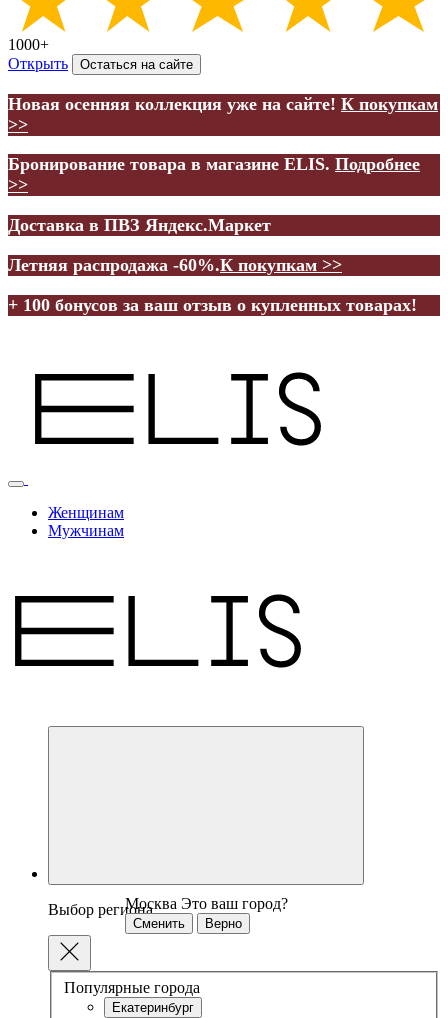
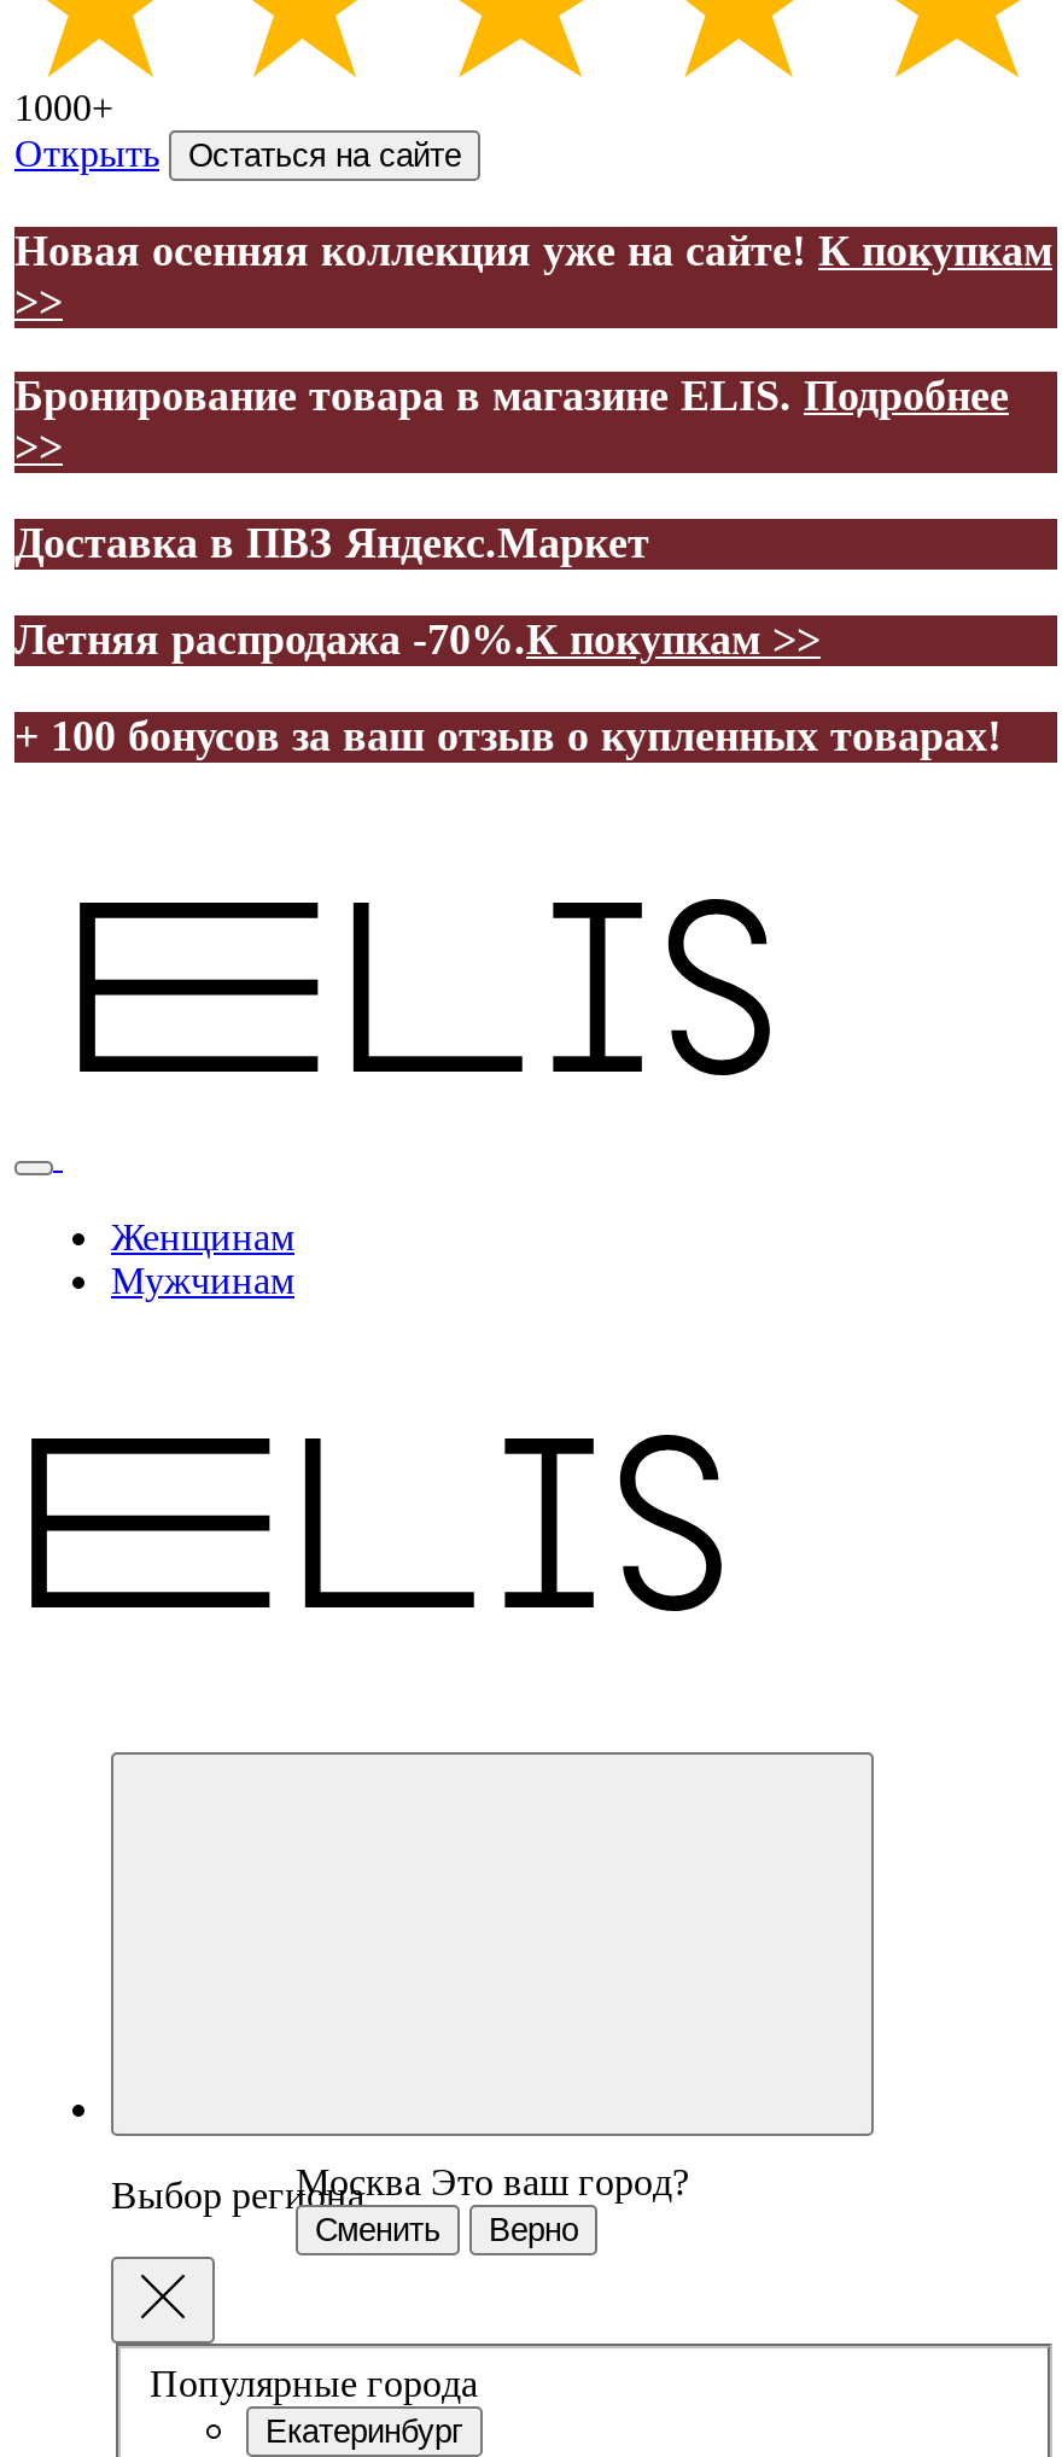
- Летняя распродажа -60%.К покупкам >>
+ Летняя распродажа -70%.К покупкам >>
